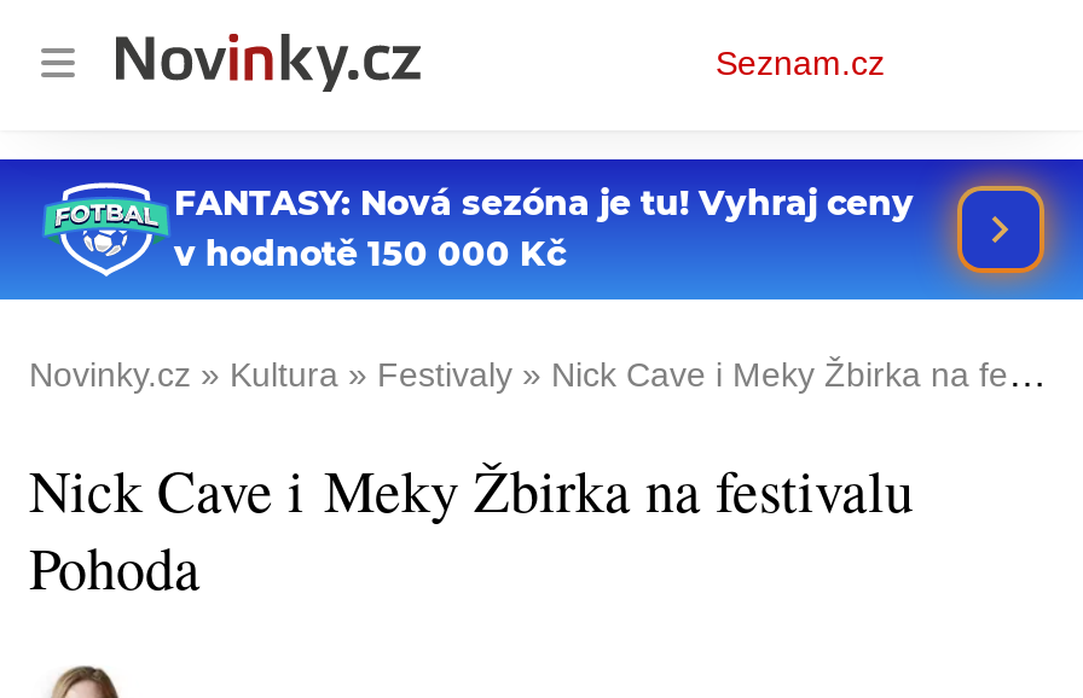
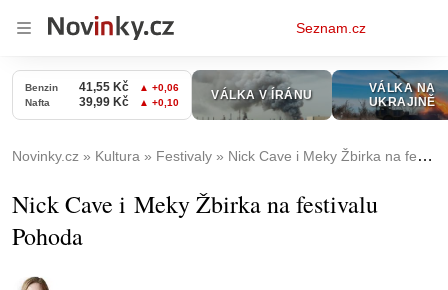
- [image]
+ [image]
